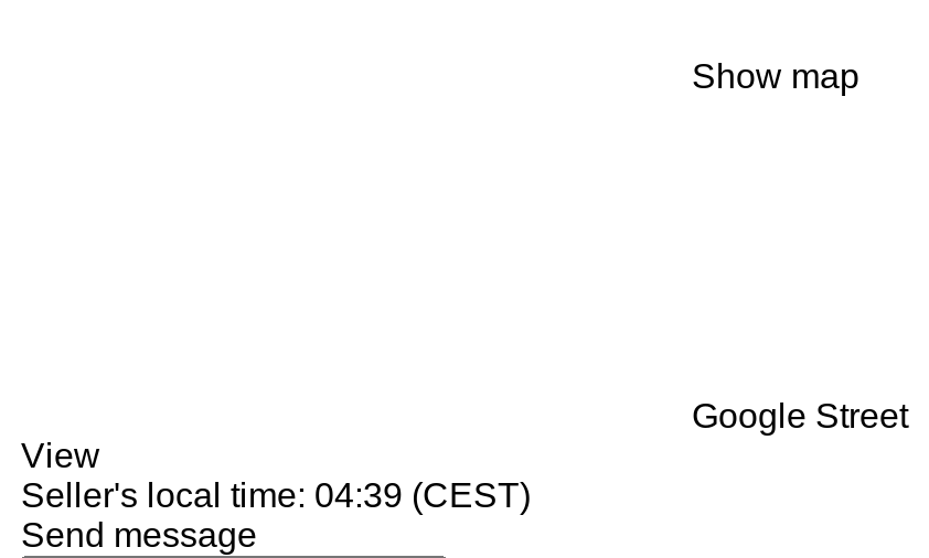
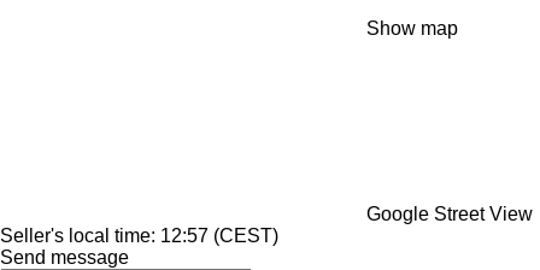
- Google Street
- View
- Seller's local time: 04:39 (CEST)
+ Google Street View
+ Seller's local time: 12:57 (CEST)
